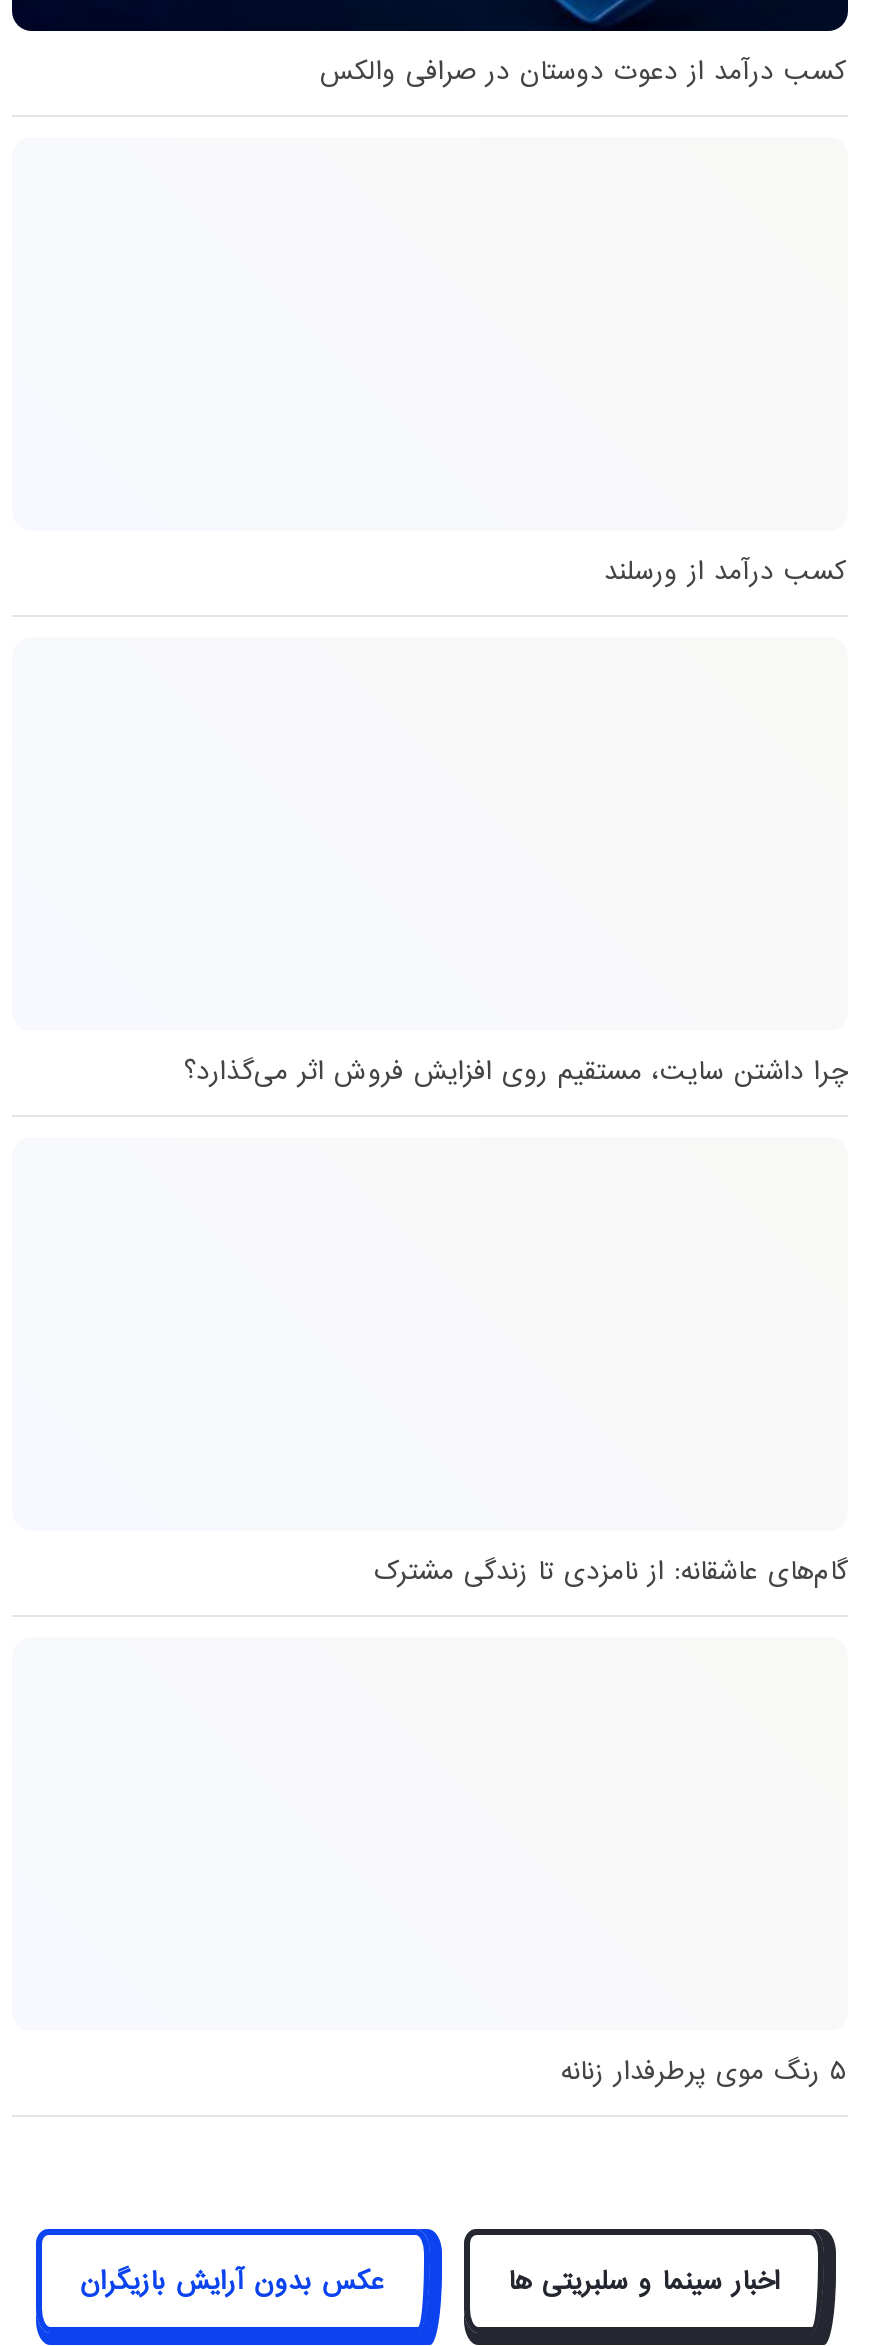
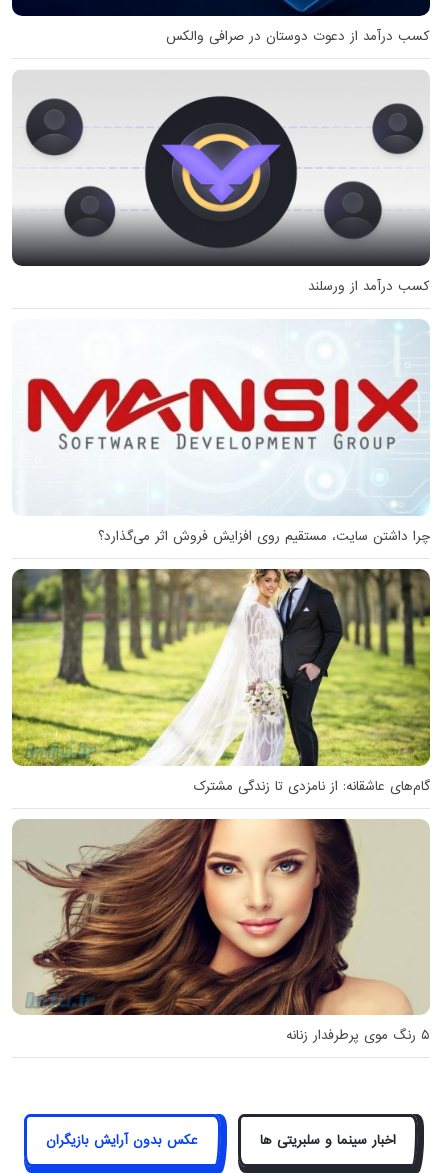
+ [image]

+ [image]

+ [image]

+ [image]
